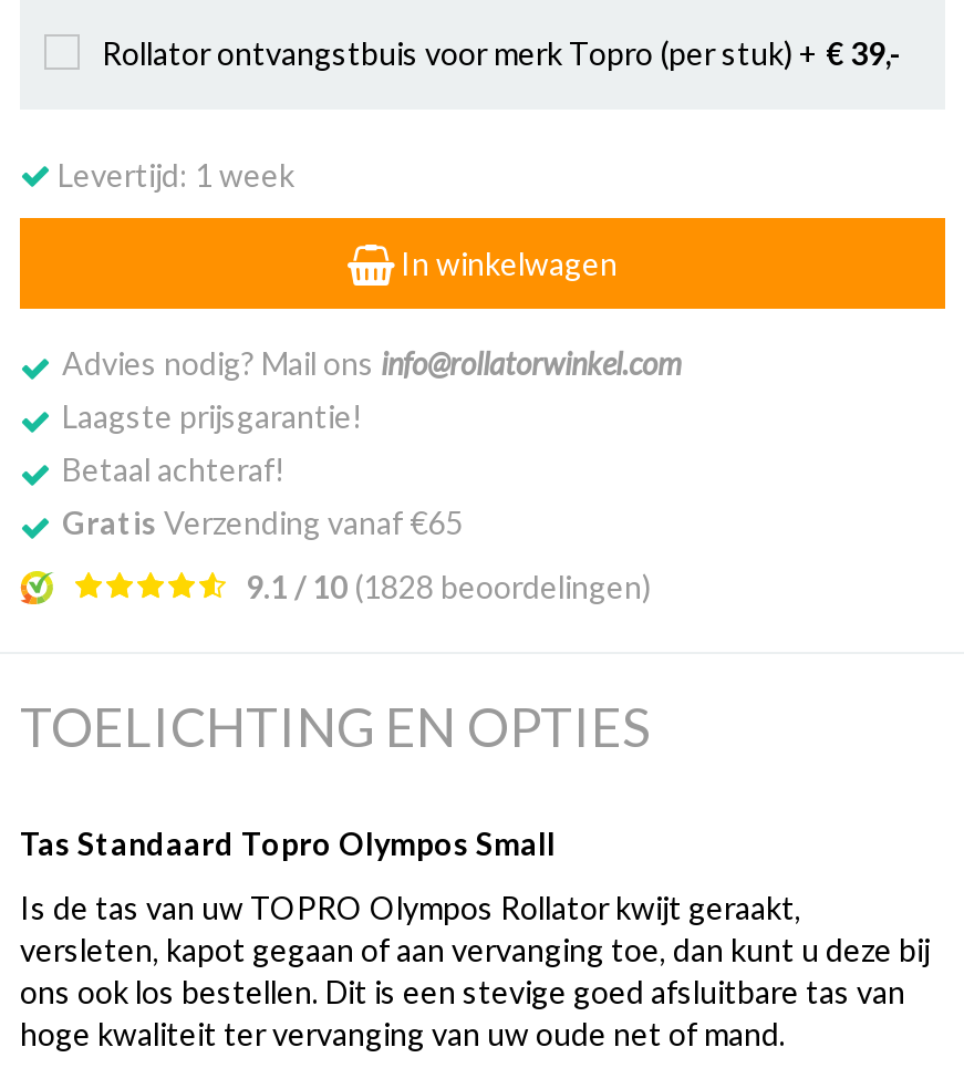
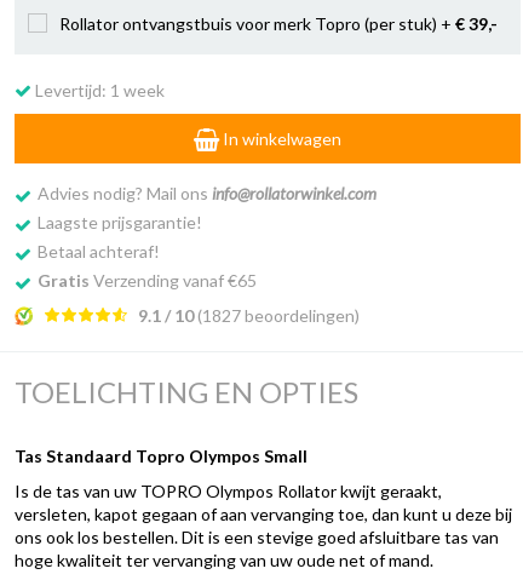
- 9.1 / 10 (1828 beoordelingen)
+ 9.1 / 10 (1827 beoordelingen)
